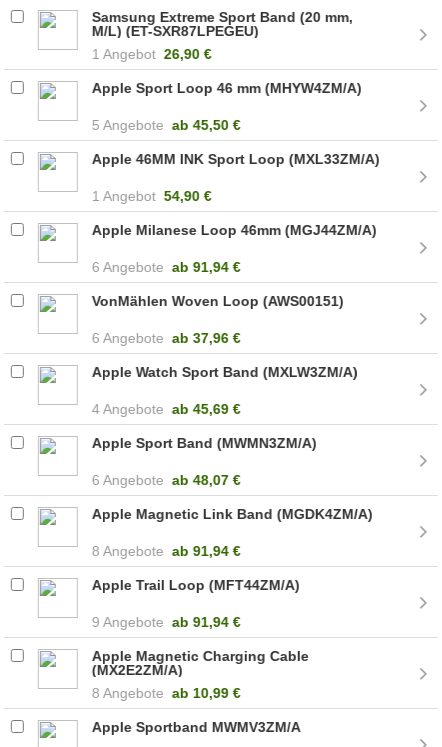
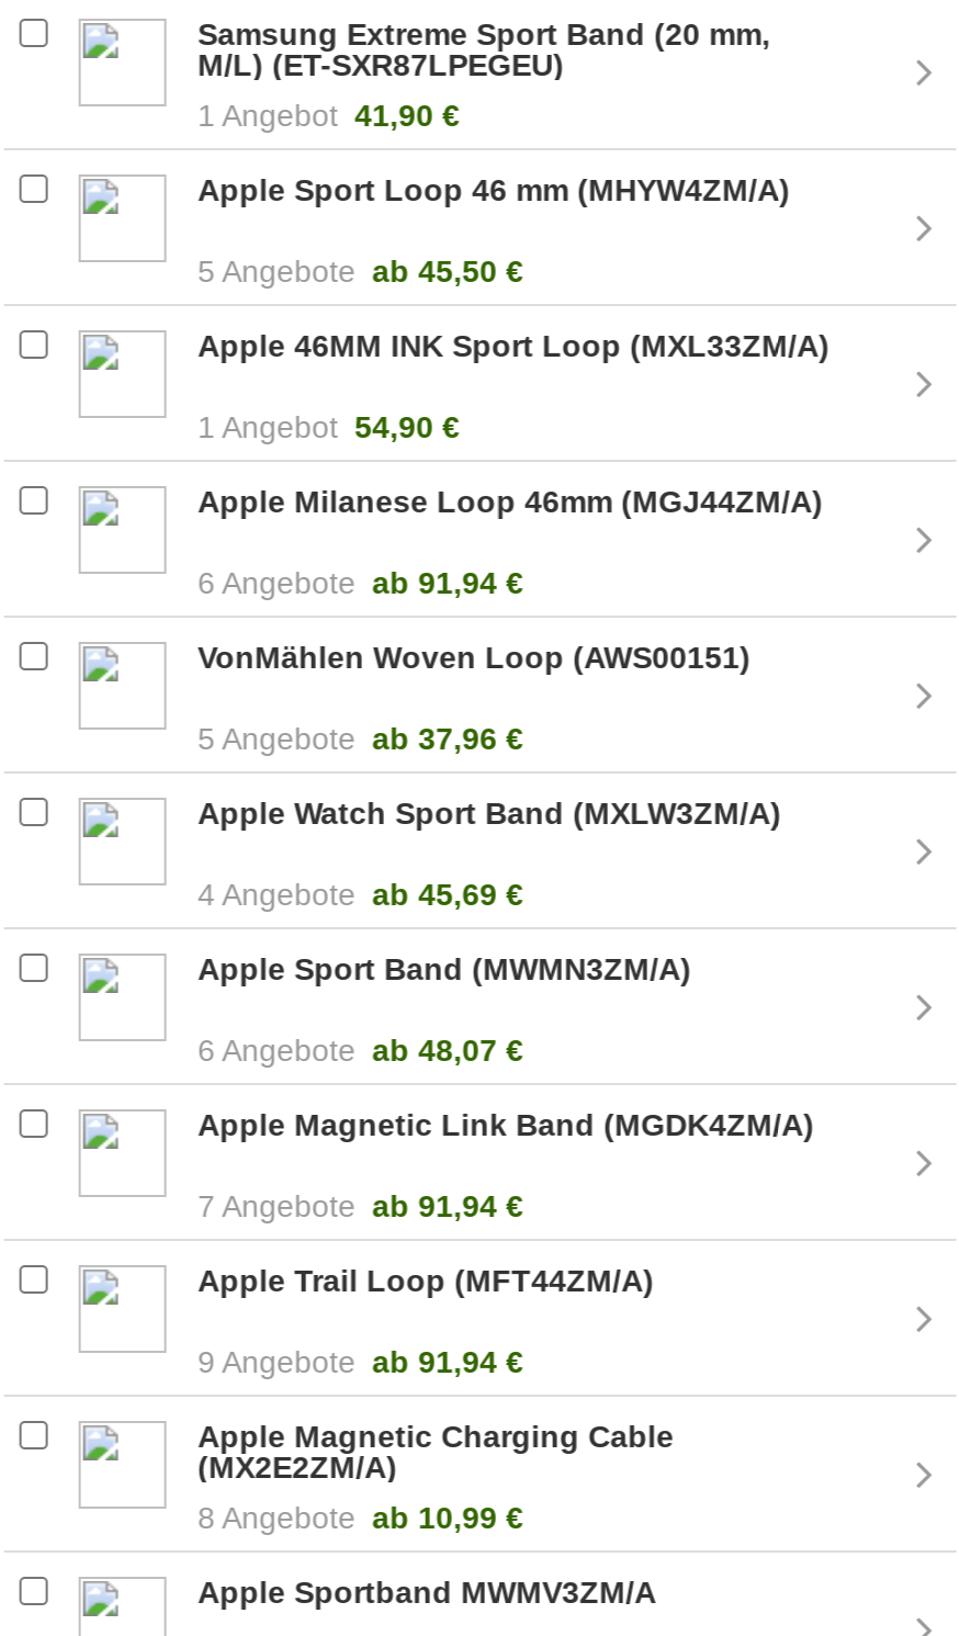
- 1 Angebot 26,90 €
+ 1 Angebot 41,90 €

- 6 Angebote ab 37,96 €
+ 5 Angebote ab 37,96 €

- 8 Angebote ab 91,94 €
+ 7 Angebote ab 91,94 €
